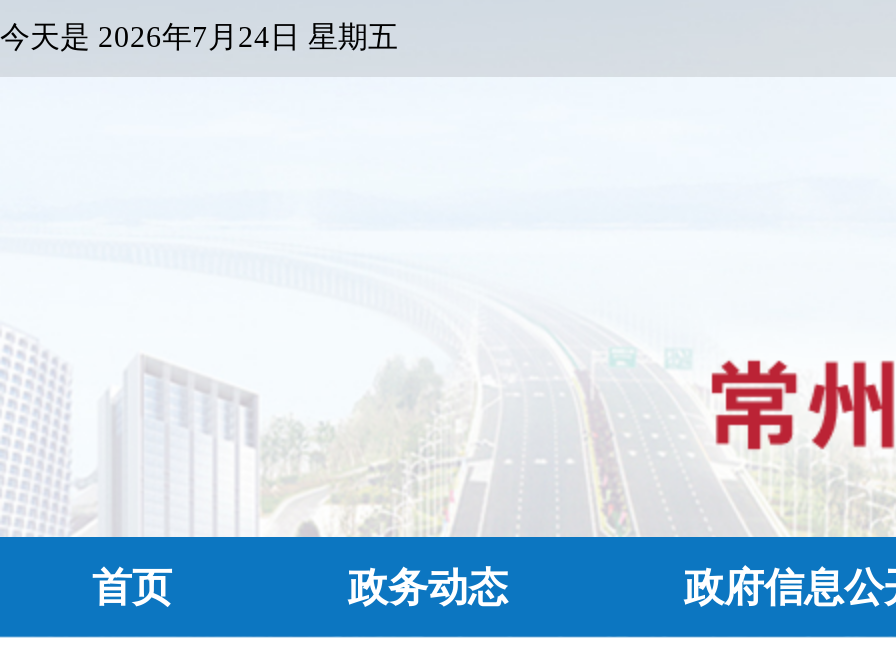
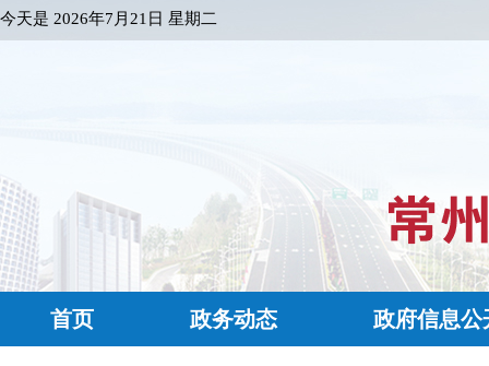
- 今天是2026年7月24日 星期五
+ 今天是2026年7月21日 星期二
